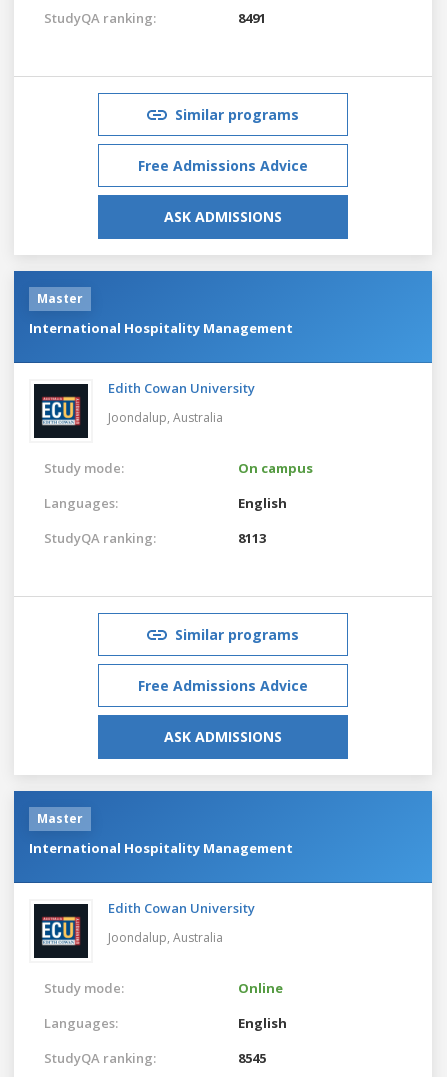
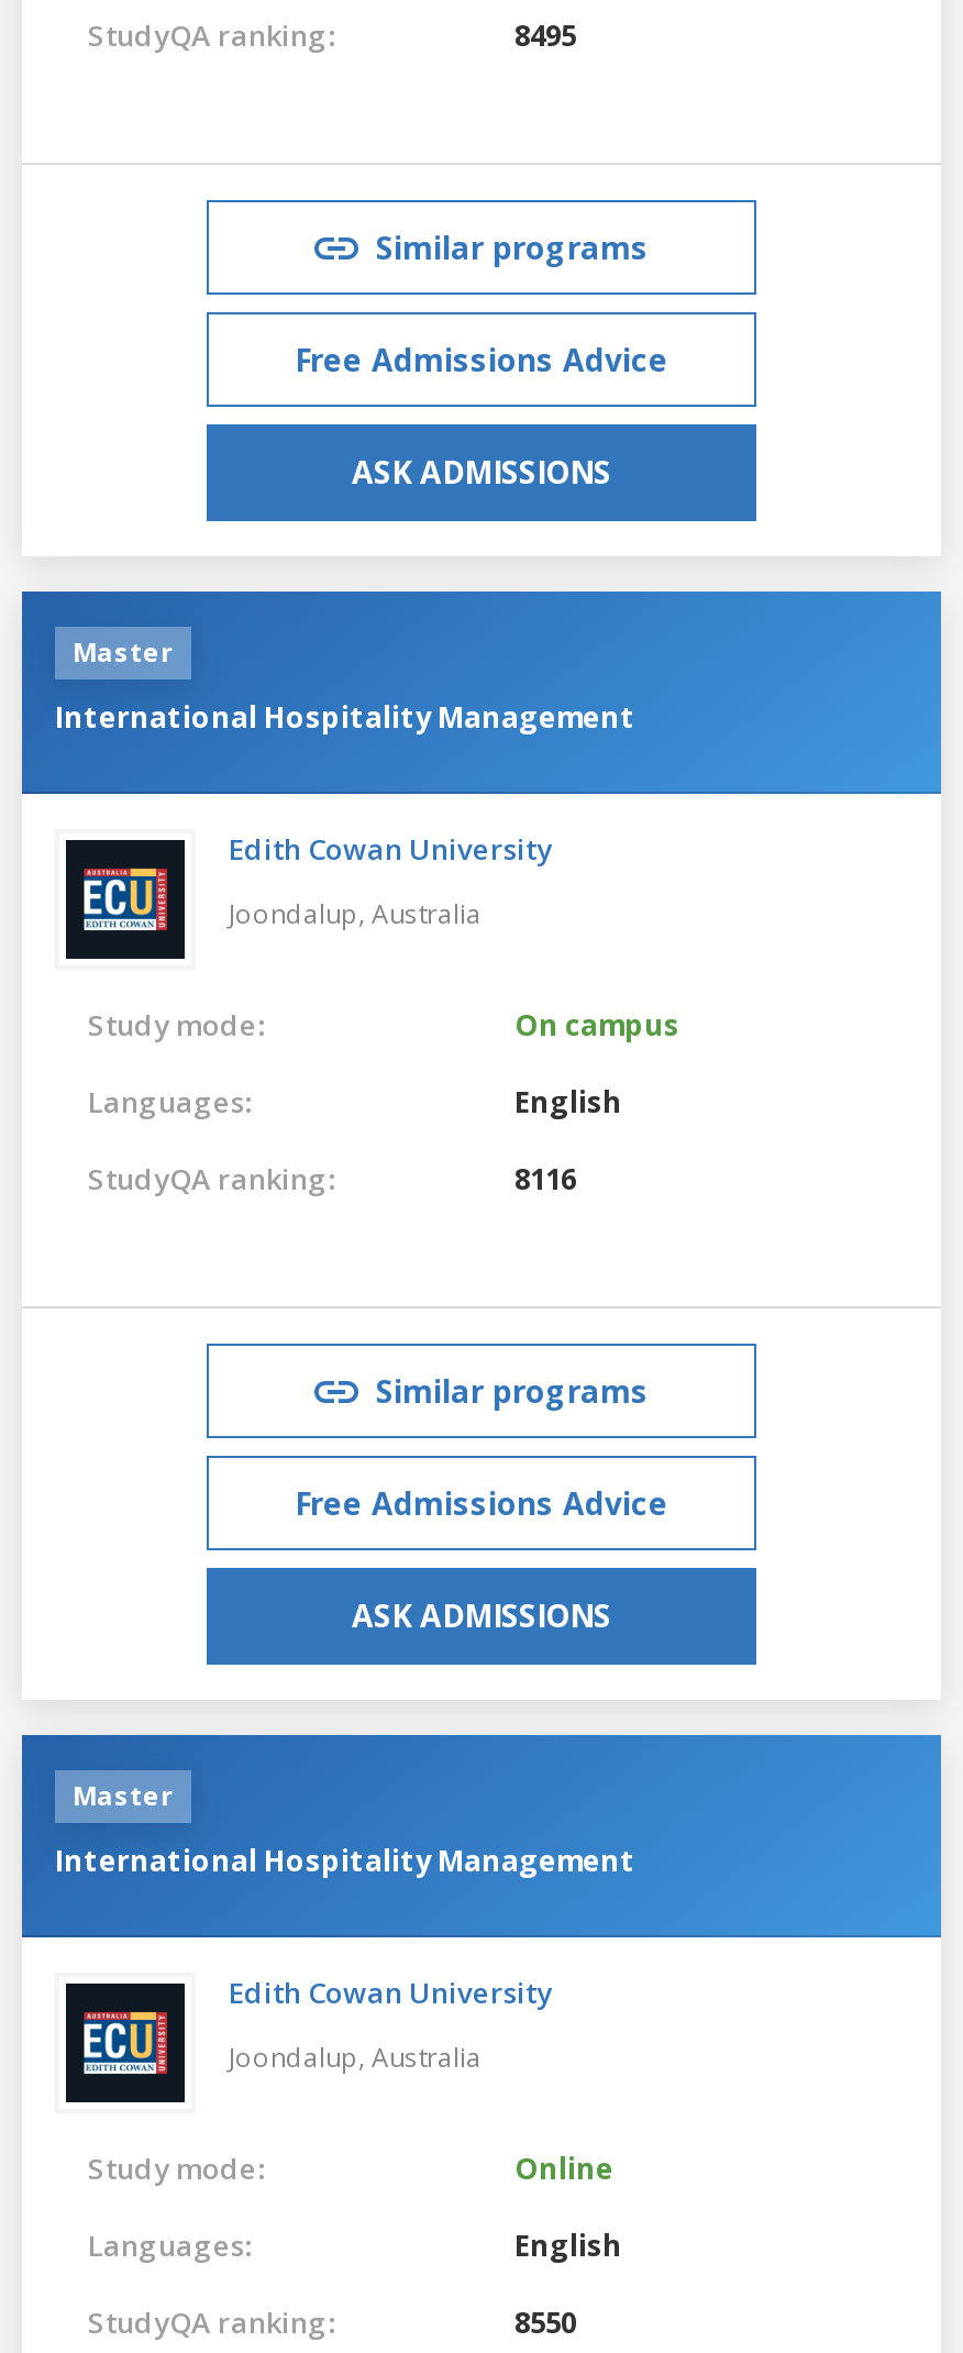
- 8491
+ 8495

- 8113
+ 8116

- 8545
+ 8550
